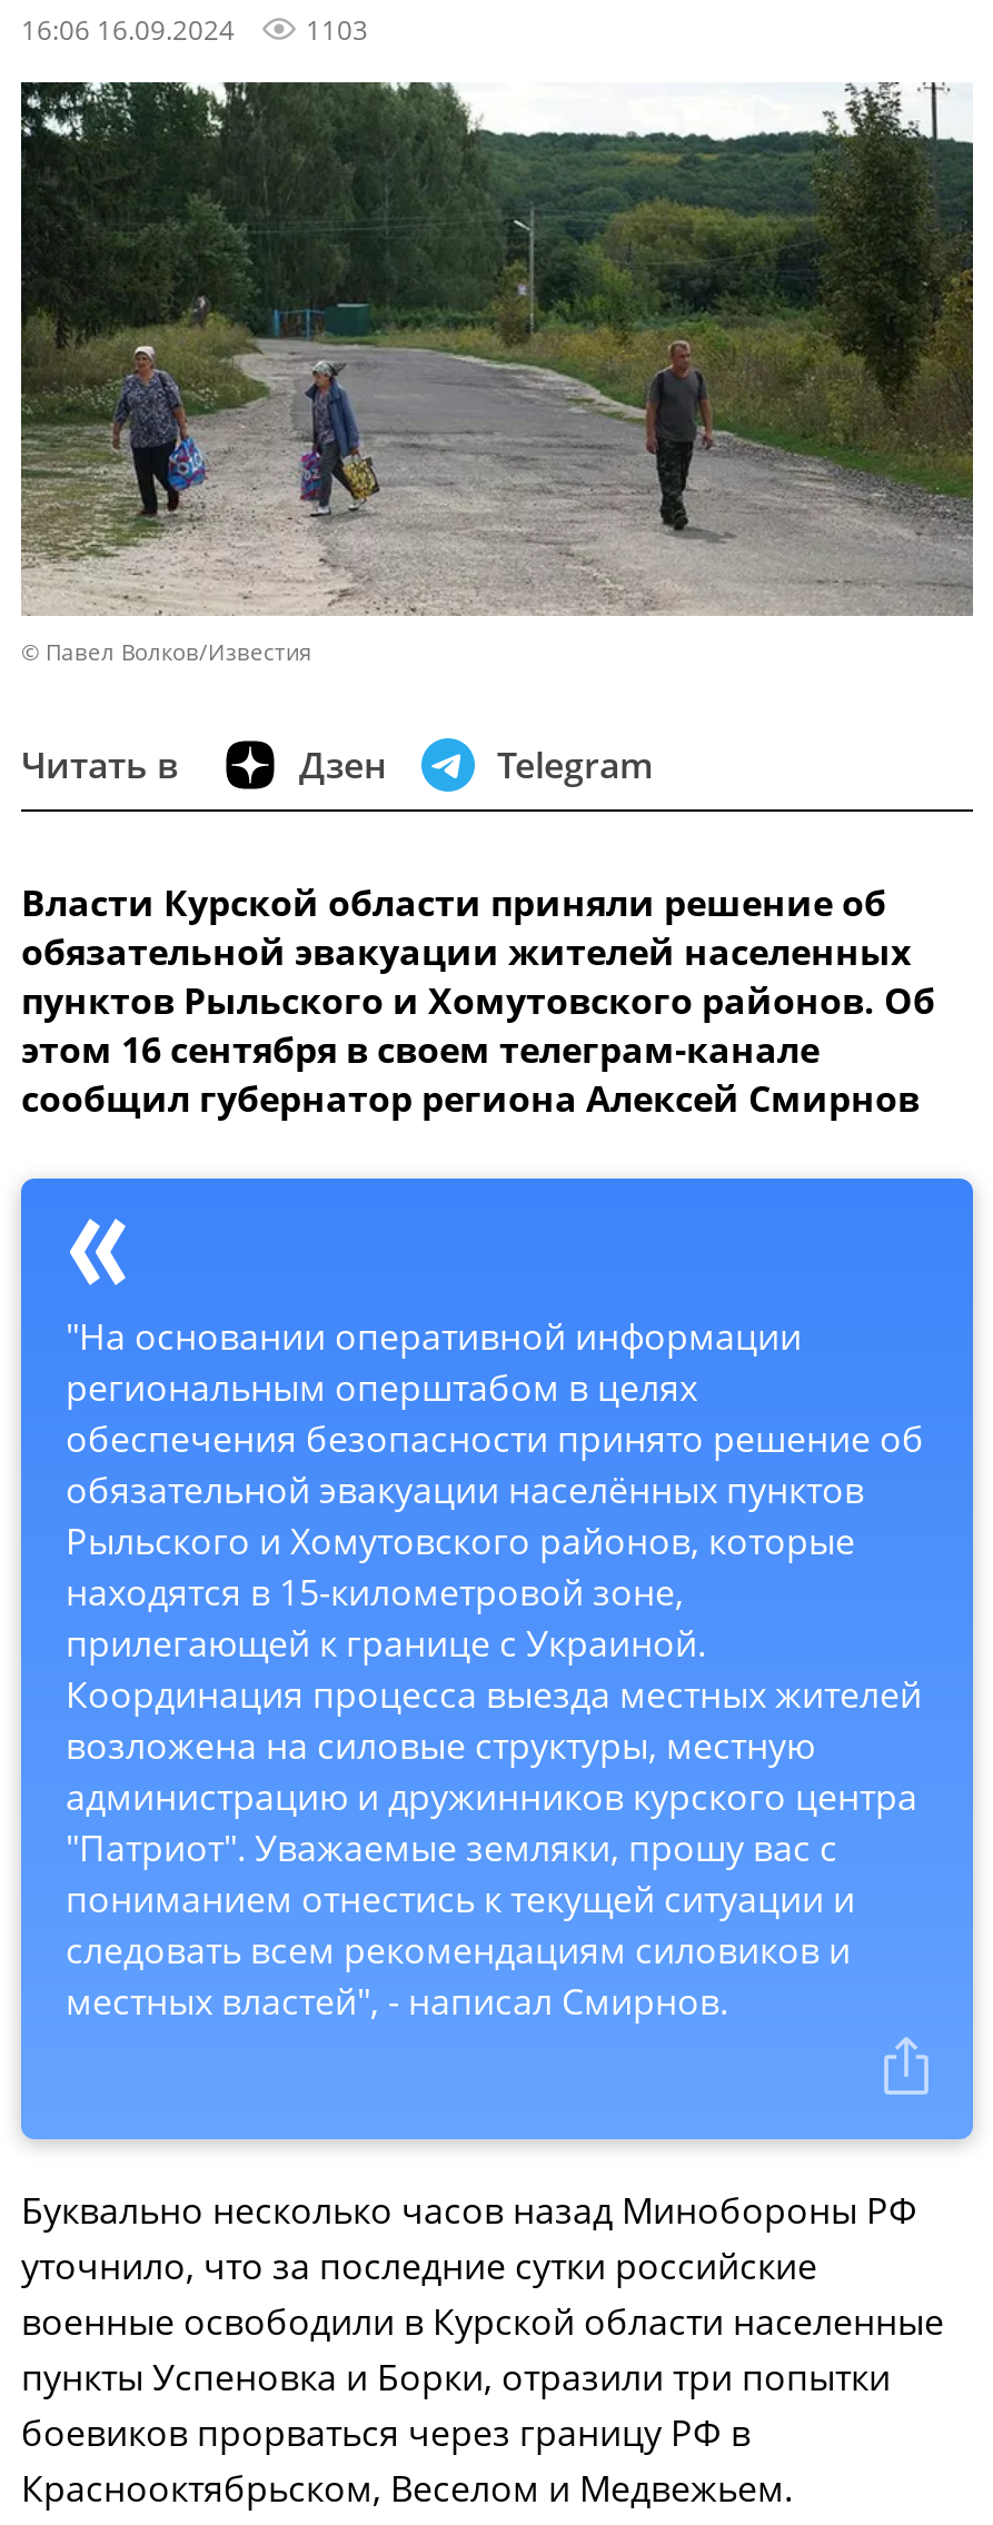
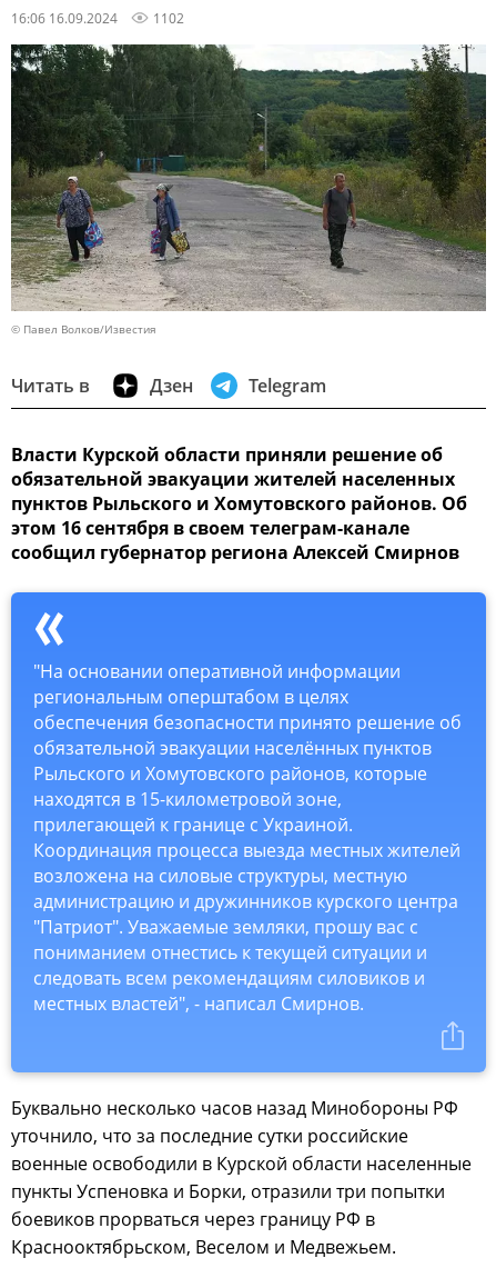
- 16:06 16.09.2024 1103
+ 16:06 16.09.2024 1102
